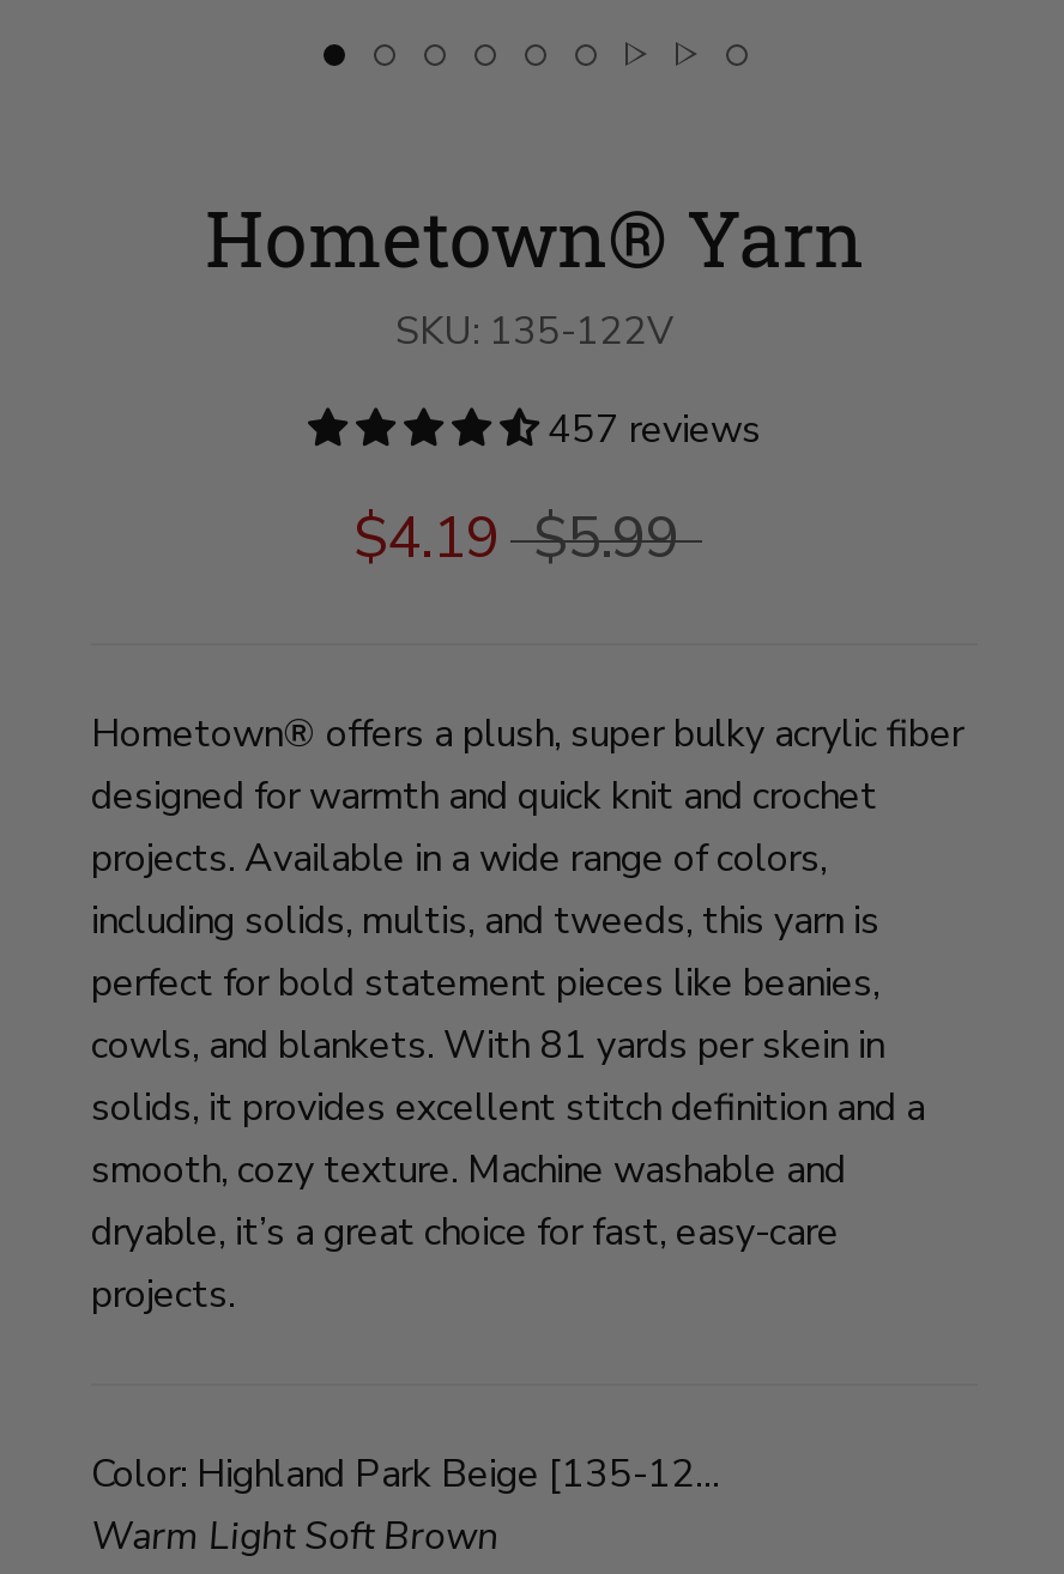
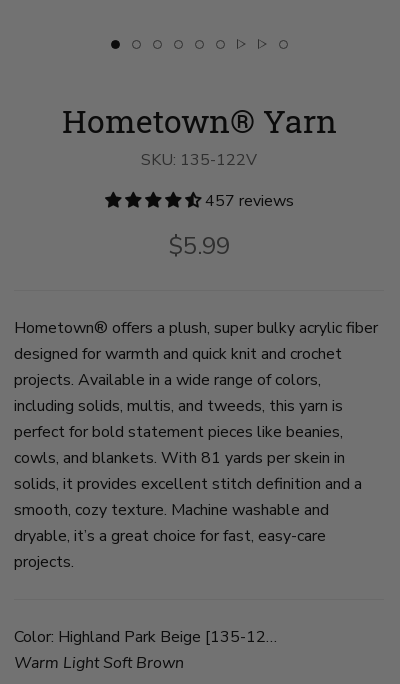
- $4.19 $5.99
+ $5.99
